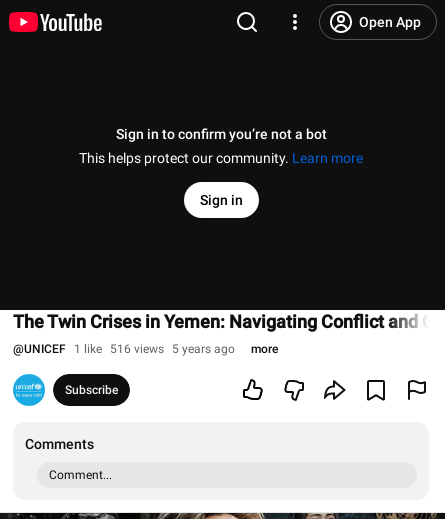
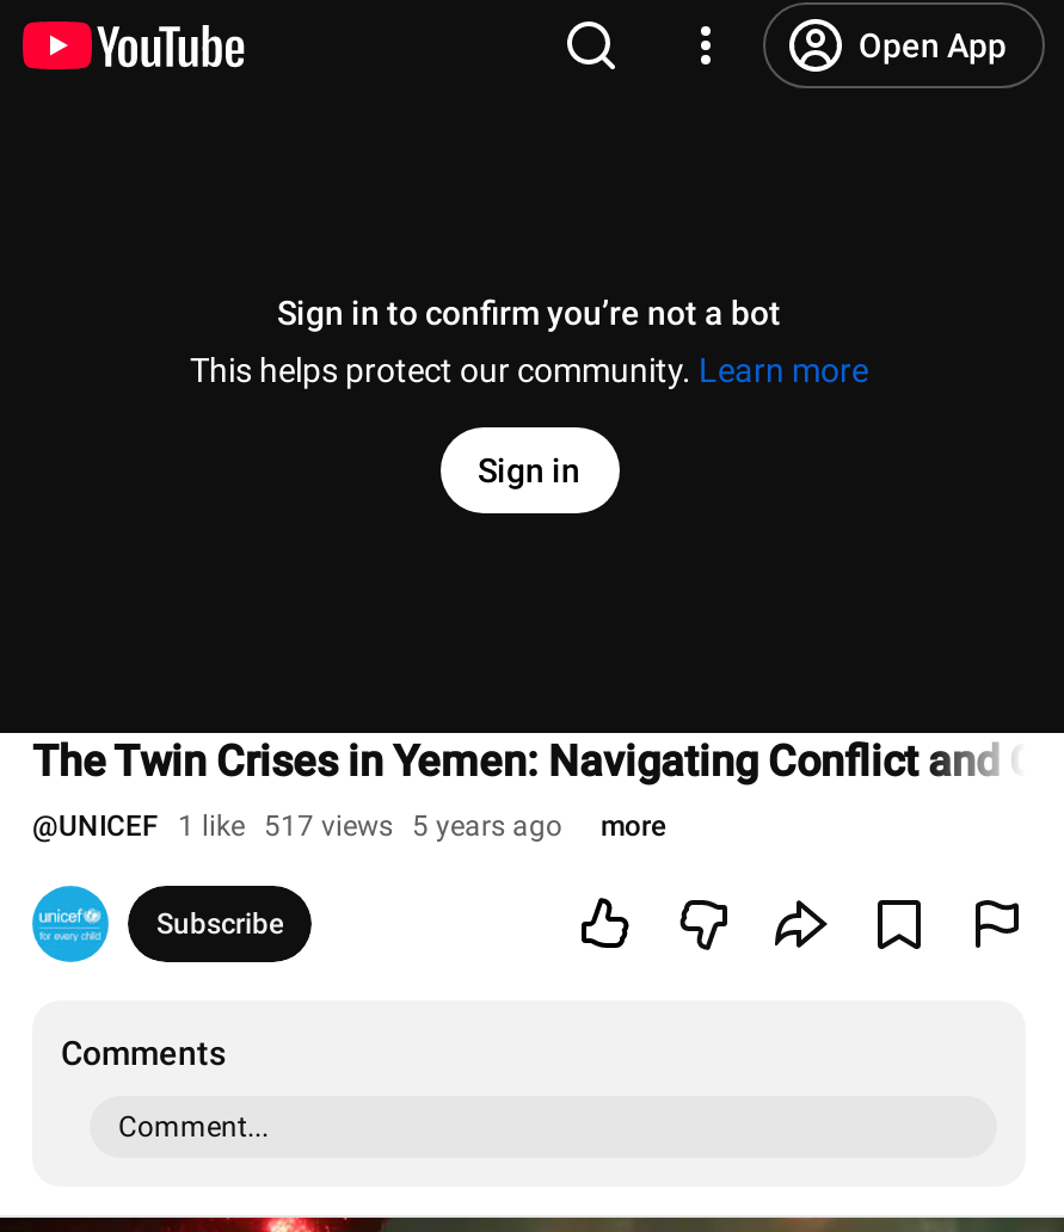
- @UNICEF 1 like 516 views 5 years ago
+ @UNICEF 1 like 517 views 5 years ago
